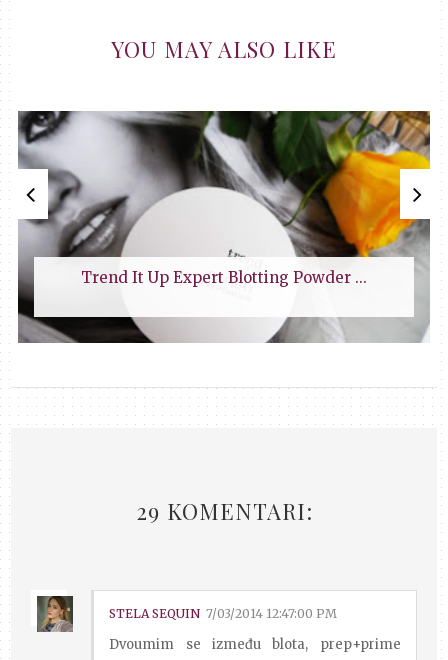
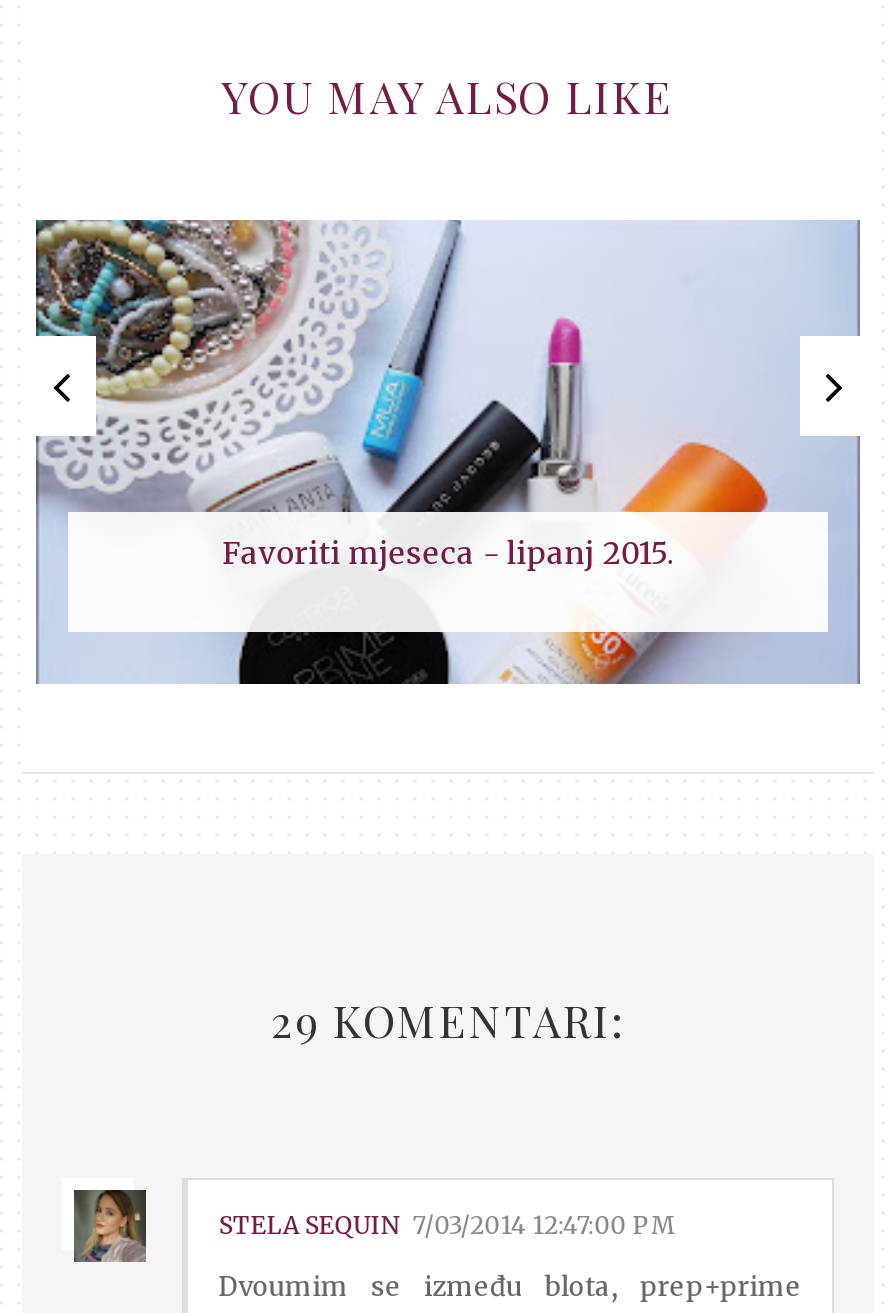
- [image]
- Trend It Up Expert Blotting Powder ...
+ [image]
+ Favoriti mjeseca - lipanj 2015.
